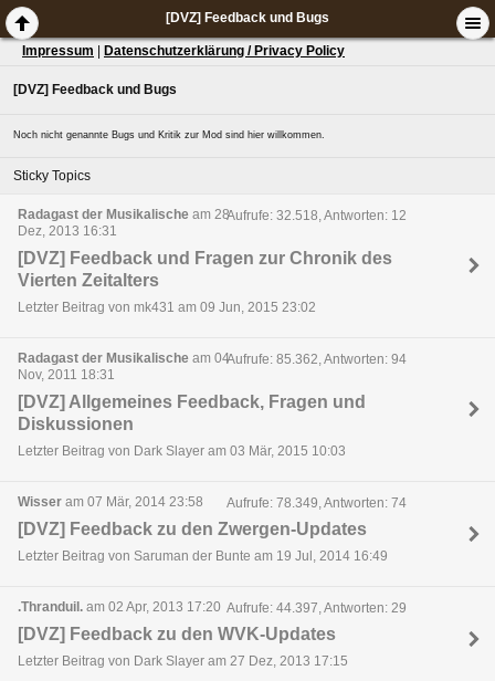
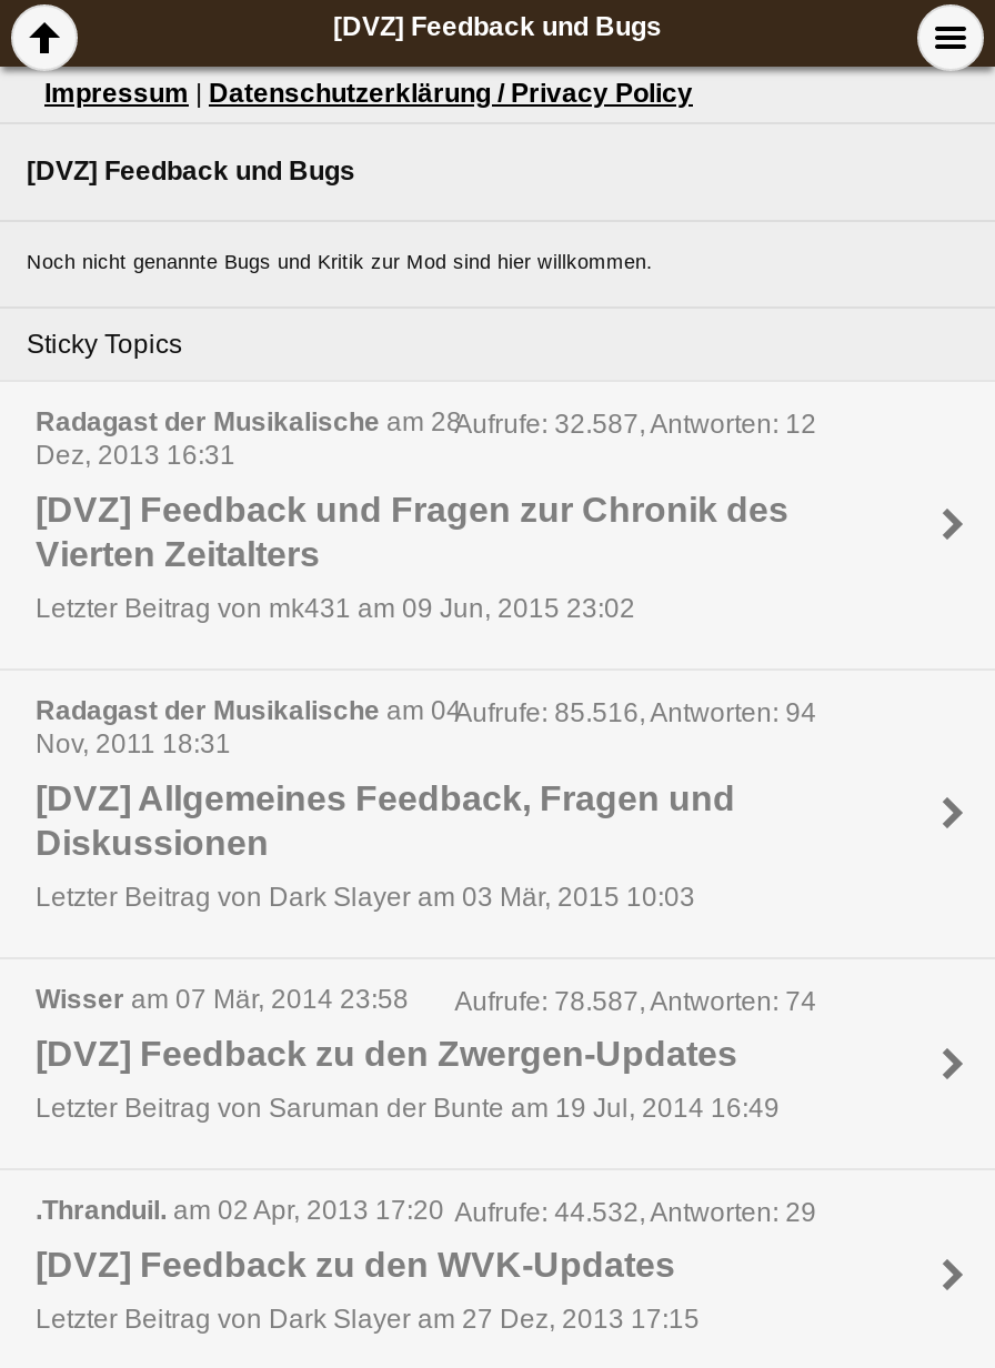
- Aufrufe: 32.518, Antworten: 12
+ Aufrufe: 32.587, Antworten: 12

- Aufrufe: 85.362, Antworten: 94
+ Aufrufe: 85.516, Antworten: 94

- Aufrufe: 78.349, Antworten: 74
+ Aufrufe: 78.587, Antworten: 74

- .Thranduil. am 02 Apr, 2013 17:20 Aufrufe: 44.397, Antworten: 29
+ .Thranduil. am 02 Apr, 2013 17:20 Aufrufe: 44.532, Antworten: 29
